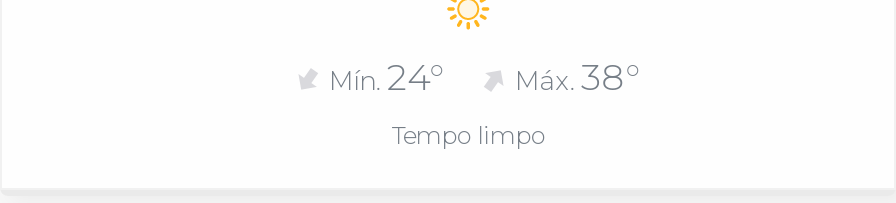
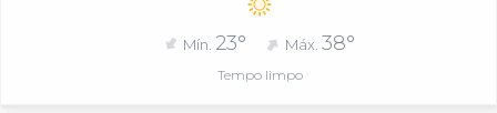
- Mín. 24° Máx. 38°
+ Mín. 23° Máx. 38°
